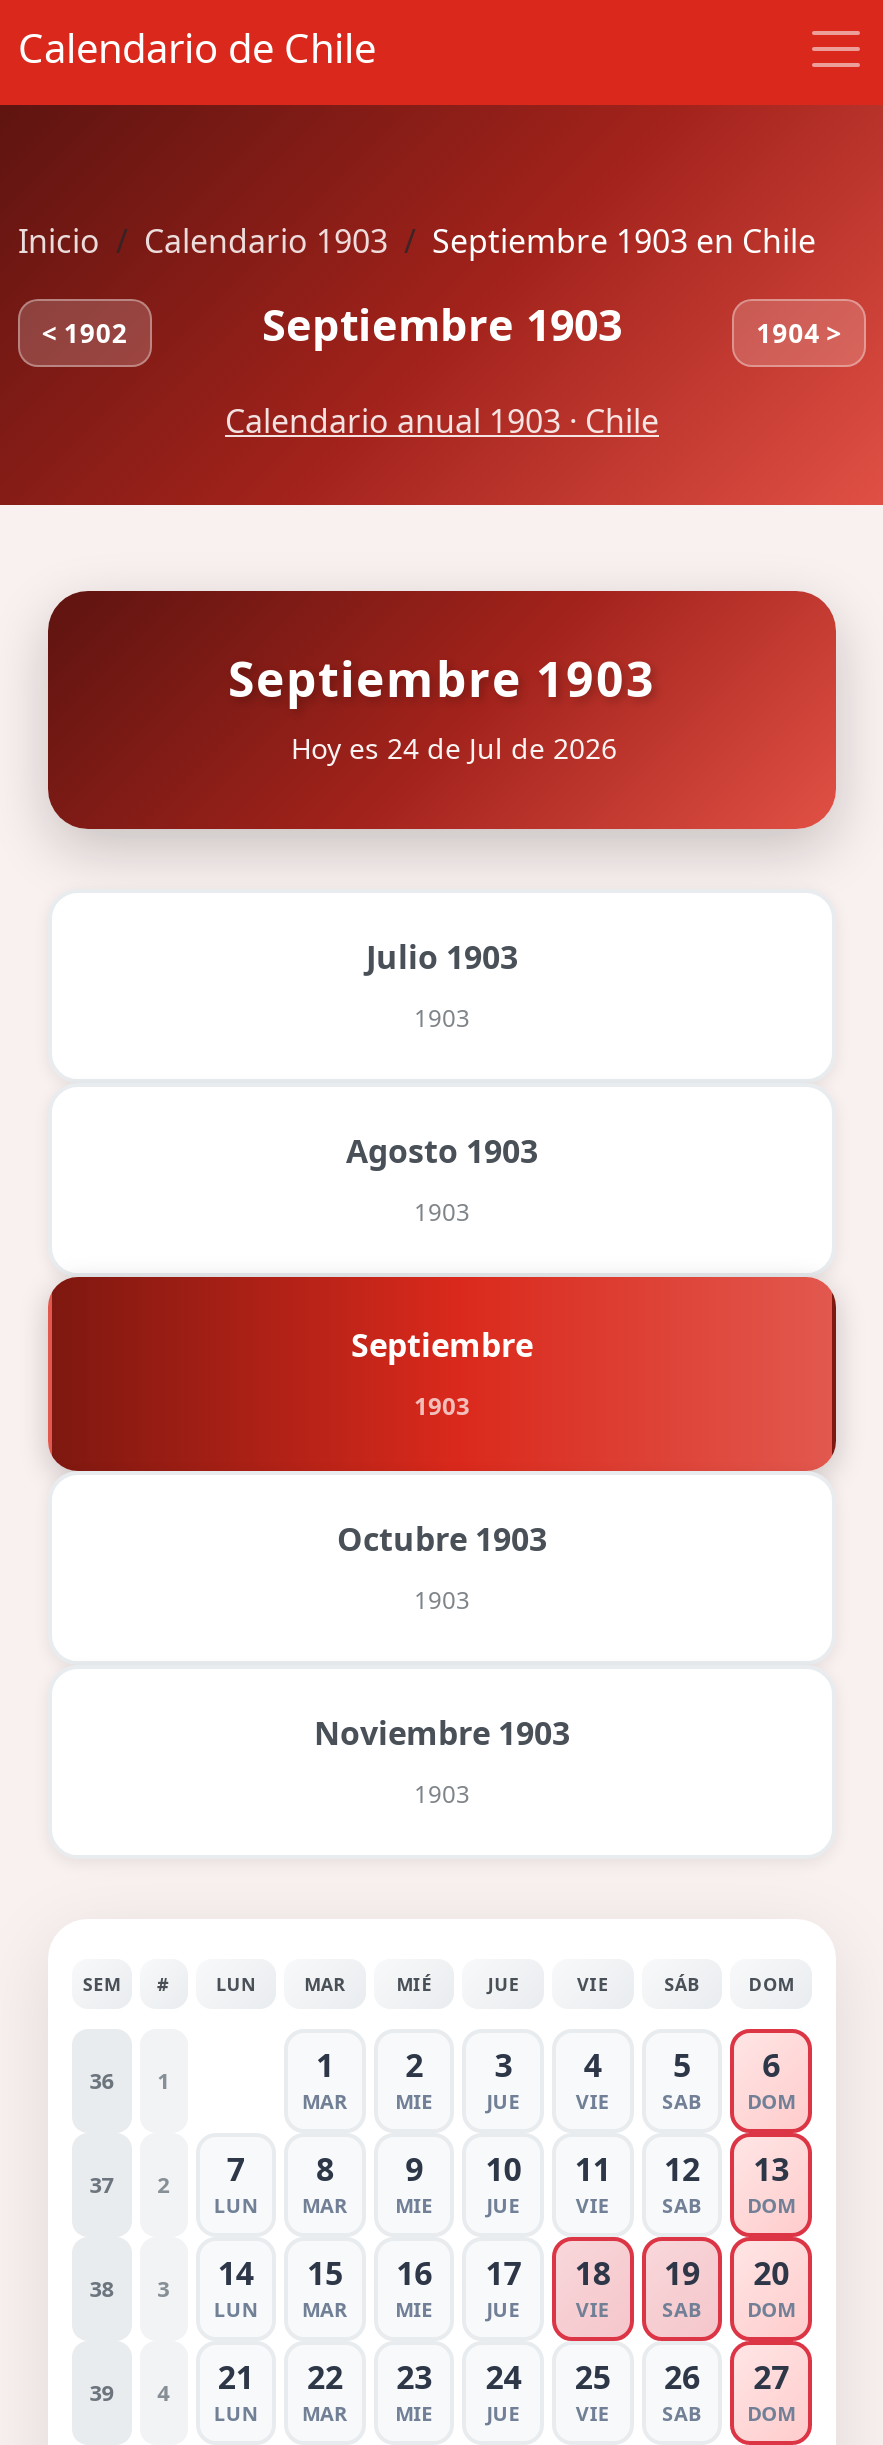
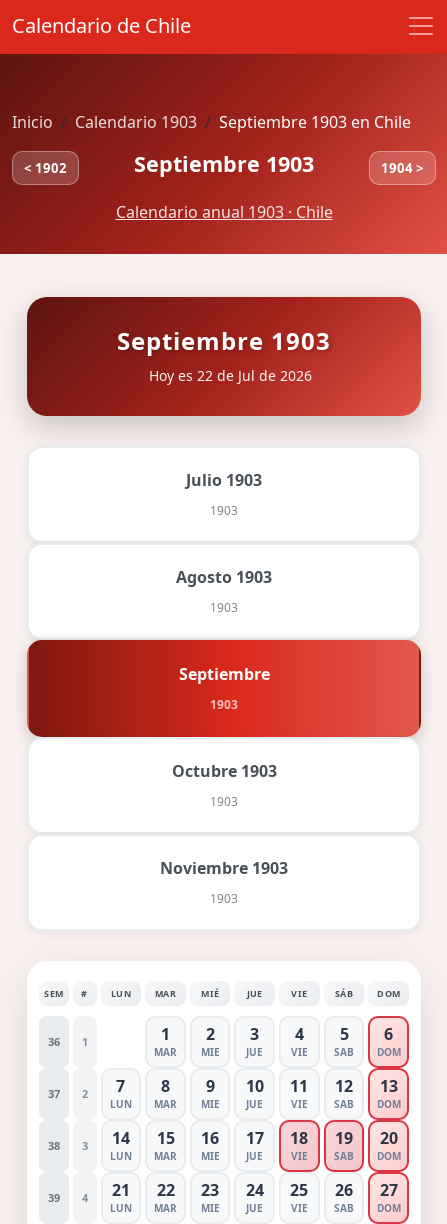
- Hoy es 24 de Jul de 2026
+ Hoy es 22 de Jul de 2026
